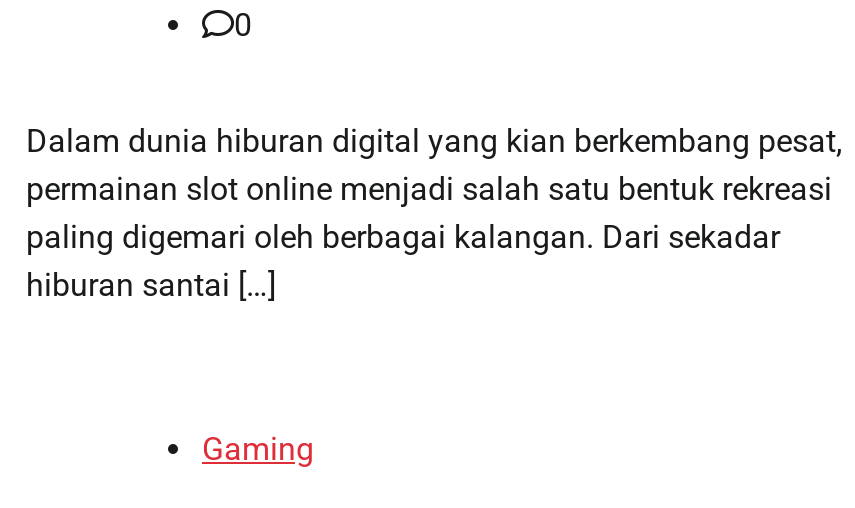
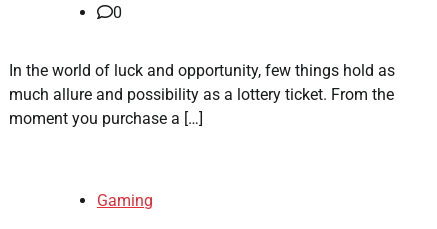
- Dalam dunia hiburan digital yang kian berkembang pesat,
- permainan slot online menjadi salah satu bentuk rekreasi
- paling digemari oleh berbagai kalangan. Dari sekadar
- hiburan santai […]
+ In the world of luck and opportunity, few things hold as
+ much allure and possibility as a lottery ticket. From the
+ moment you purchase a […]
